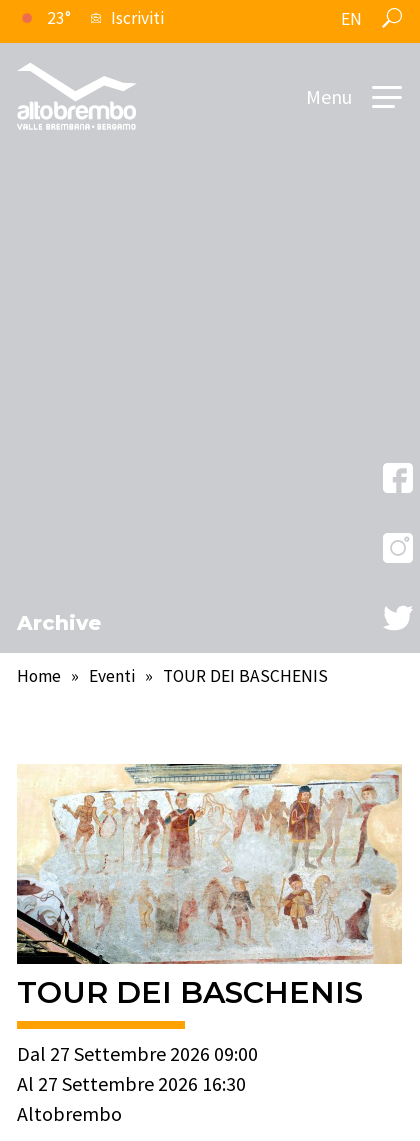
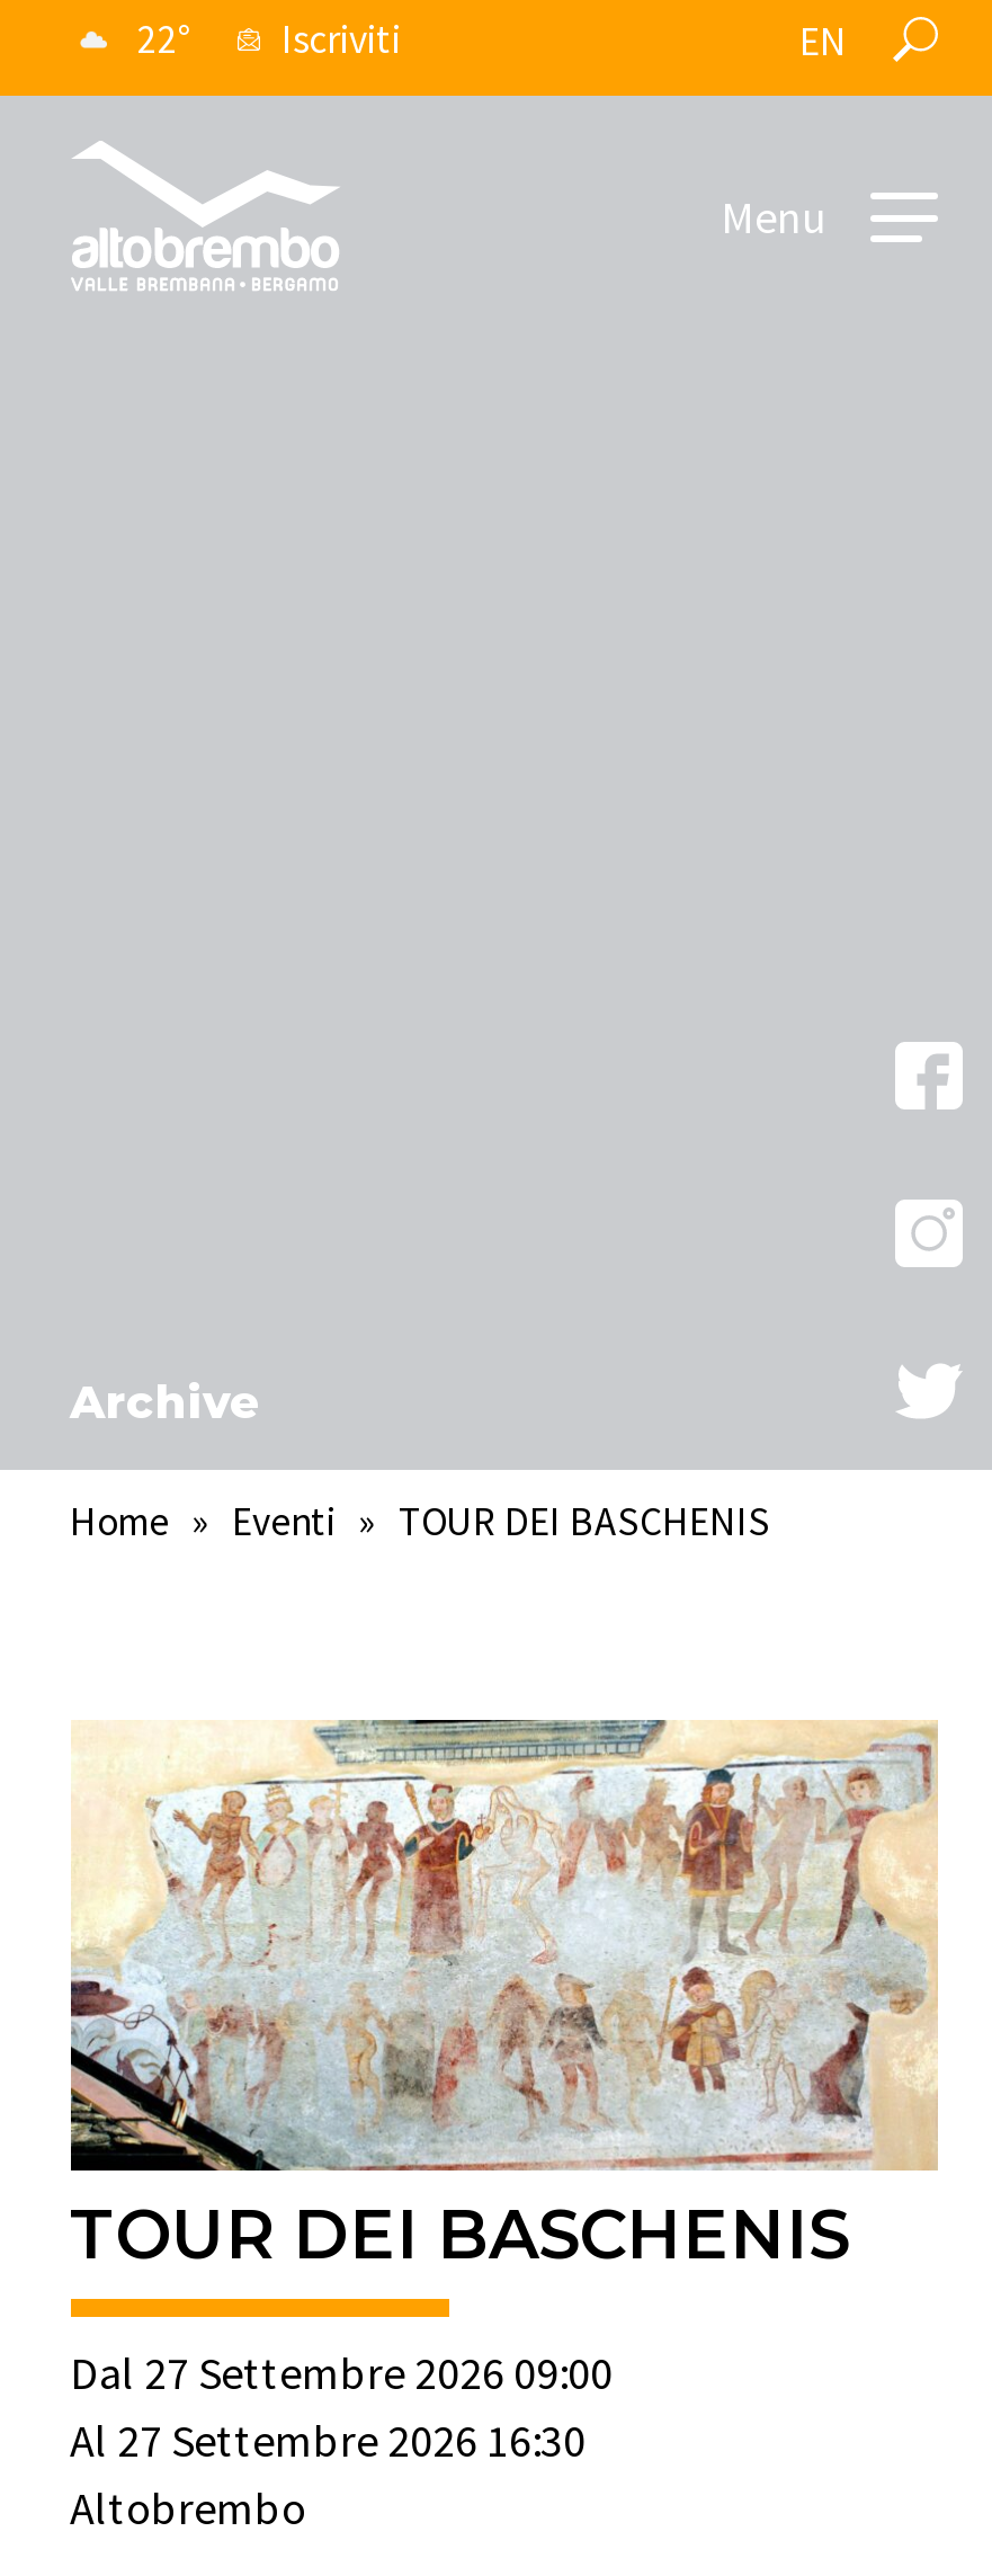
- 23° Iscriviti
+ 22° Iscriviti
